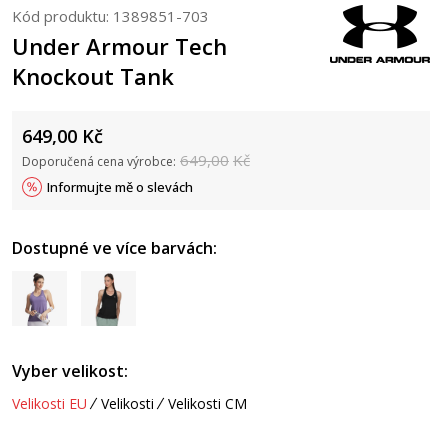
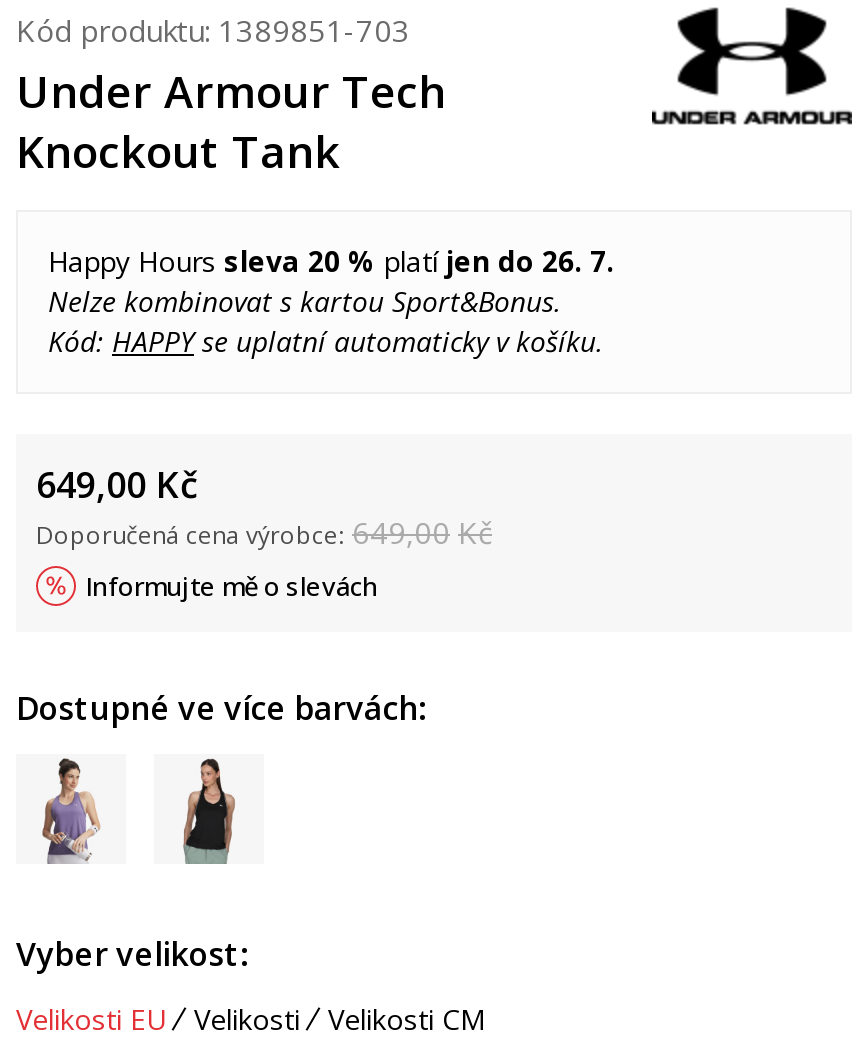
+ Happy Hours sleva 20 % platí jen do 26. 7.
+ Nelze kombinovat s kartou Sport&Bonus.
+ Kód: HAPPYse uplatní automaticky v košíku.
